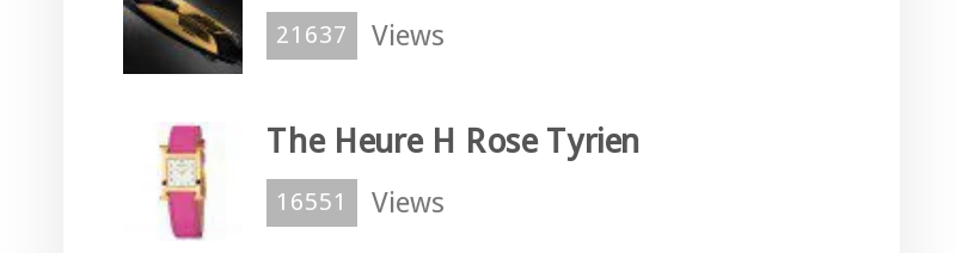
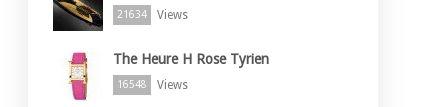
- 21637 Views
+ 21634 Views

- 16551 Views
+ 16548 Views
